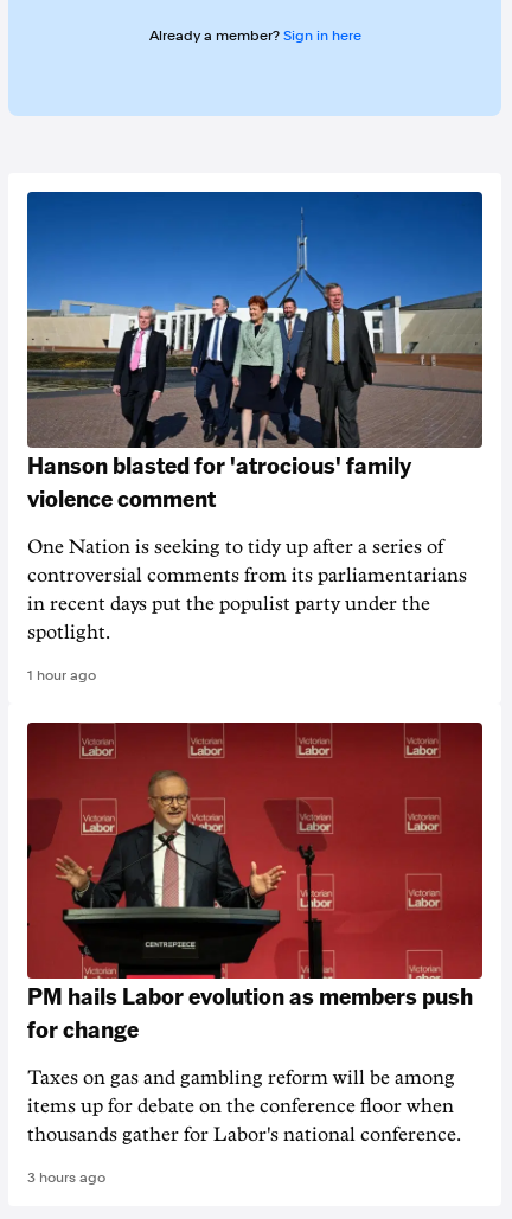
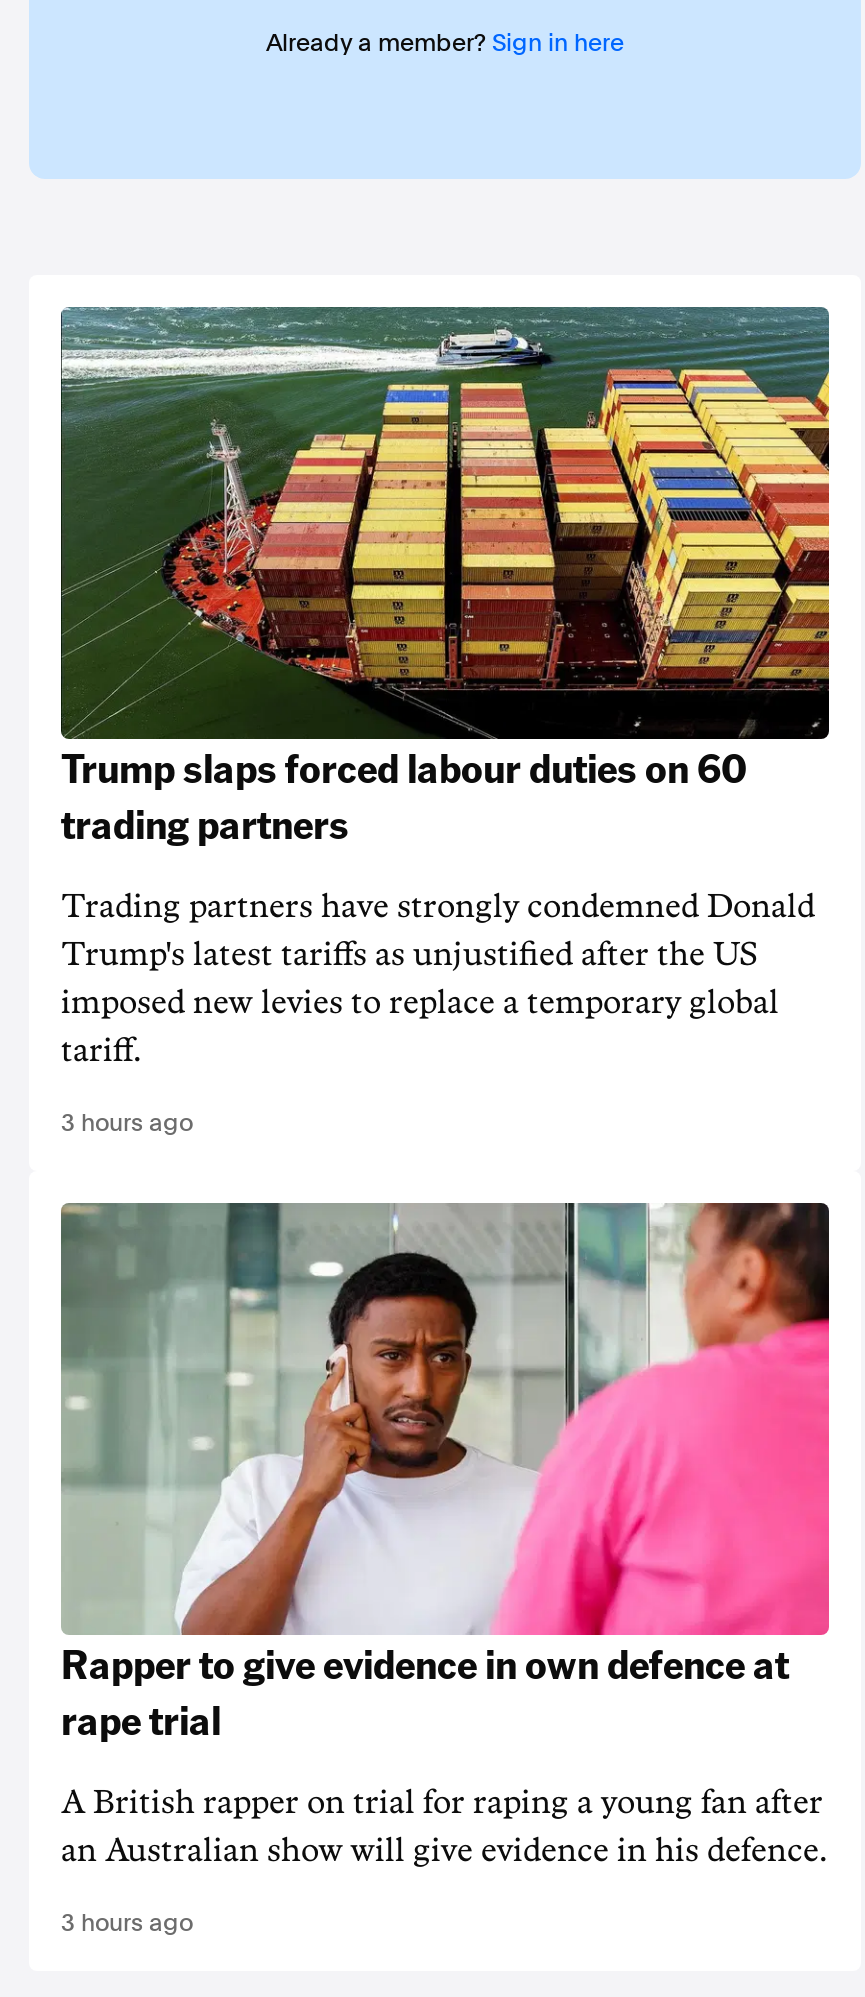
- [image]
- Hanson blasted for 'atrocious' family
- violence comment
- One Nation is seeking to tidy up after a series of
- controversial comments from its parliamentarians
- in recent days put the populist party under the
- spotlight.
- 1 hour ago
+ [image]
+ Trump slaps forced labour duties on 60
+ trading partners
+ Trading partners have strongly condemned Donald
+ Trump's latest tariffs as unjustified after the US
+ imposed new levies to replace a temporary global
+ tariff.
+ 3 hours ago

- [image]
- PM hails Labor evolution as members push
- for change
- Taxes on gas and gambling reform will be among
- items up for debate on the conference floor when
- thousands gather for Labor's national conference.
+ [image]
+ Rapper to give evidence in own defence at
+ rape trial
+ A British rapper on trial for raping a young fan after
+ an Australian show will give evidence in his defence.
